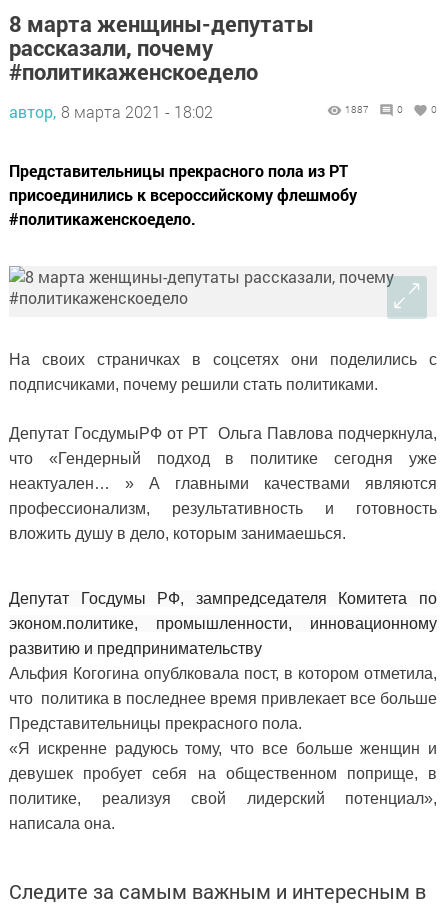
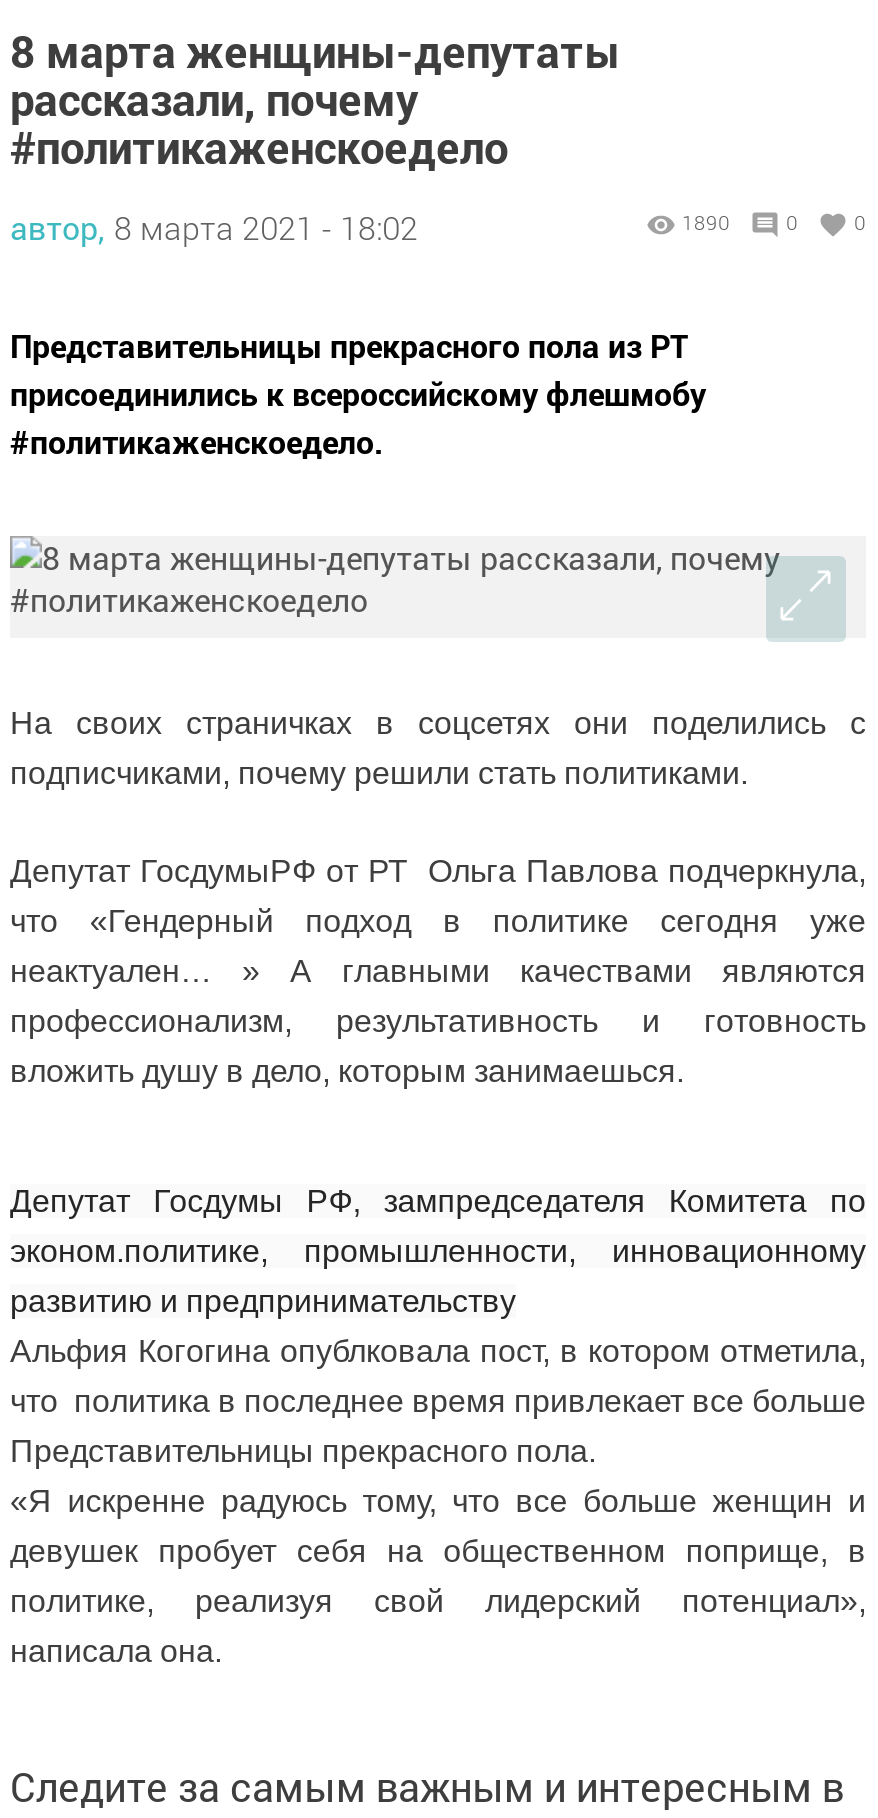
- 1887
+ 1890
